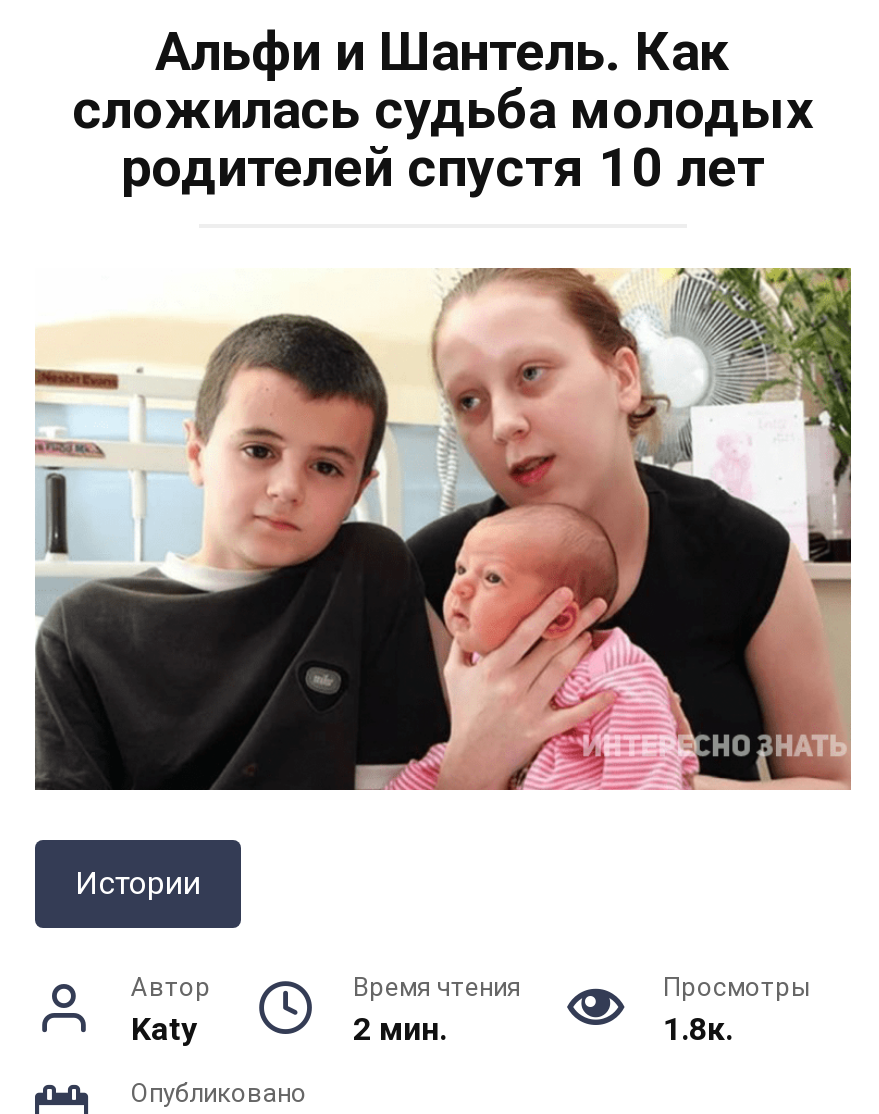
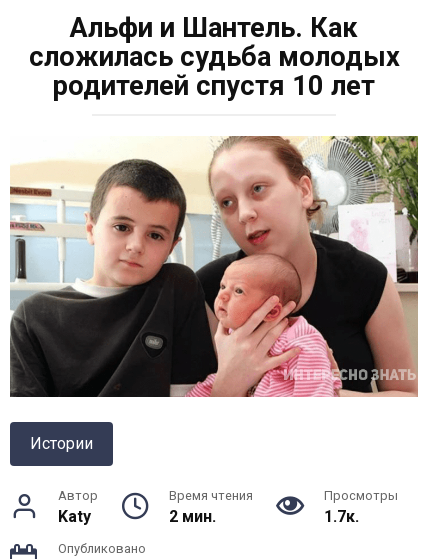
- 1.8к.
+ 1.7к.
